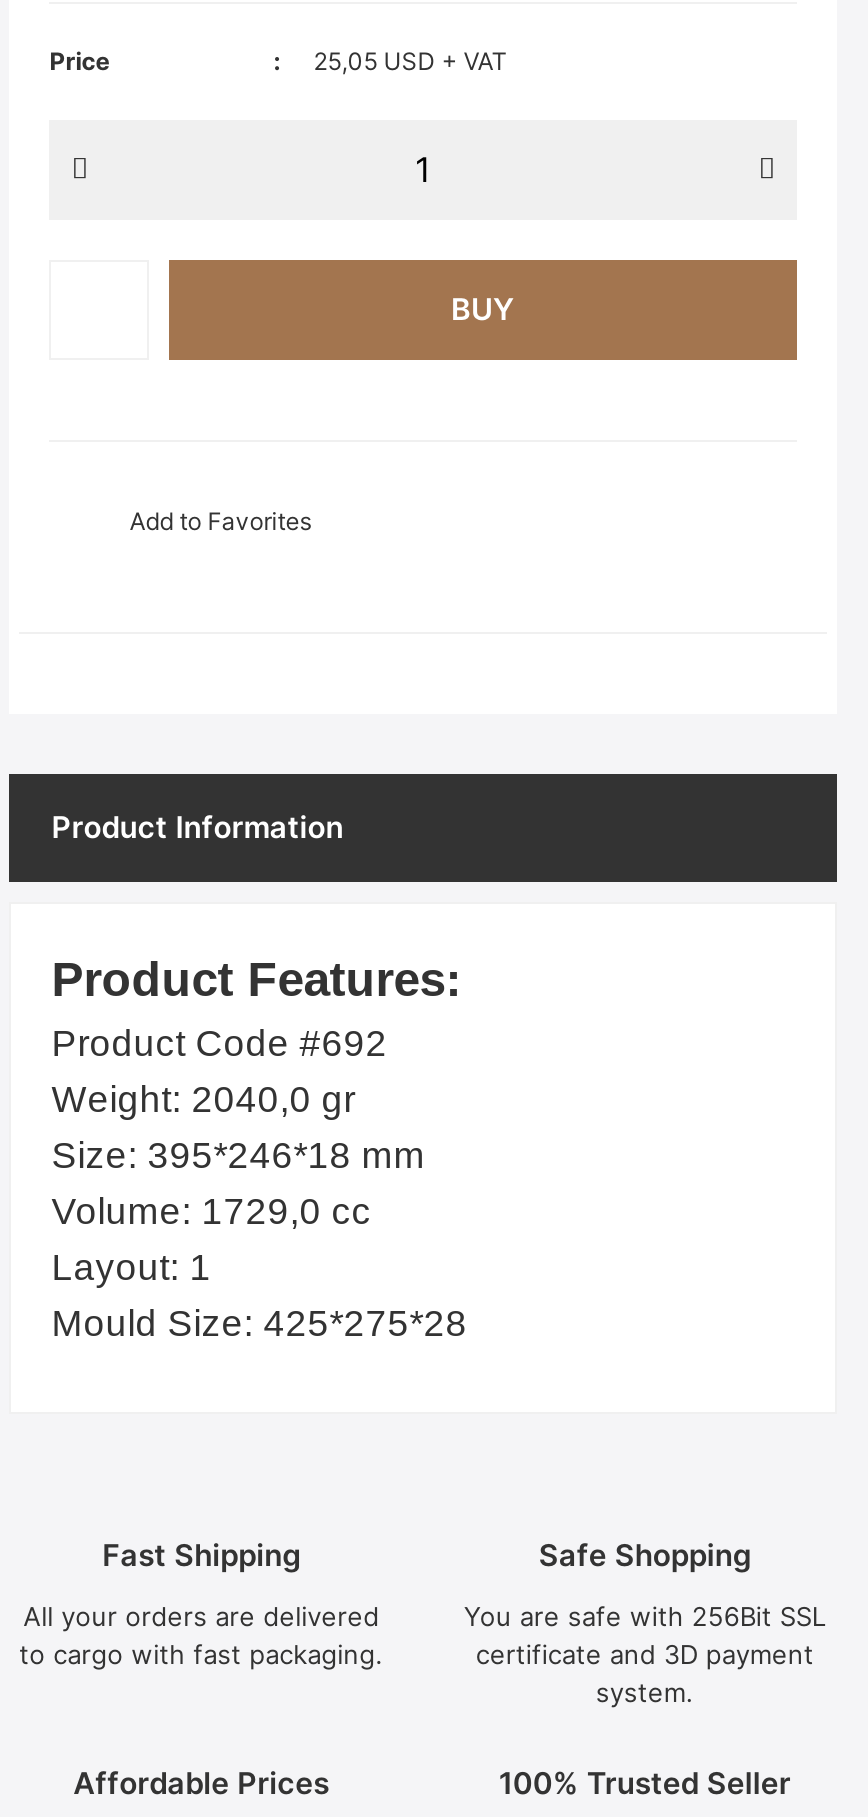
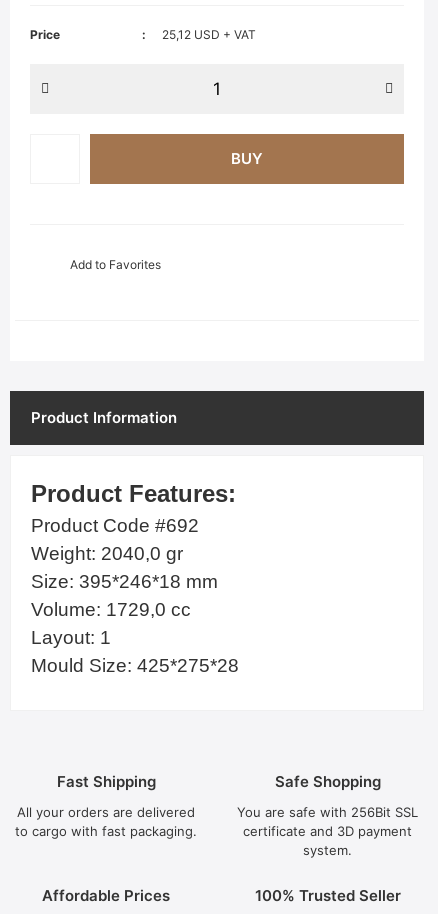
- 25,05 USD + VAT
+ 25,12 USD + VAT
